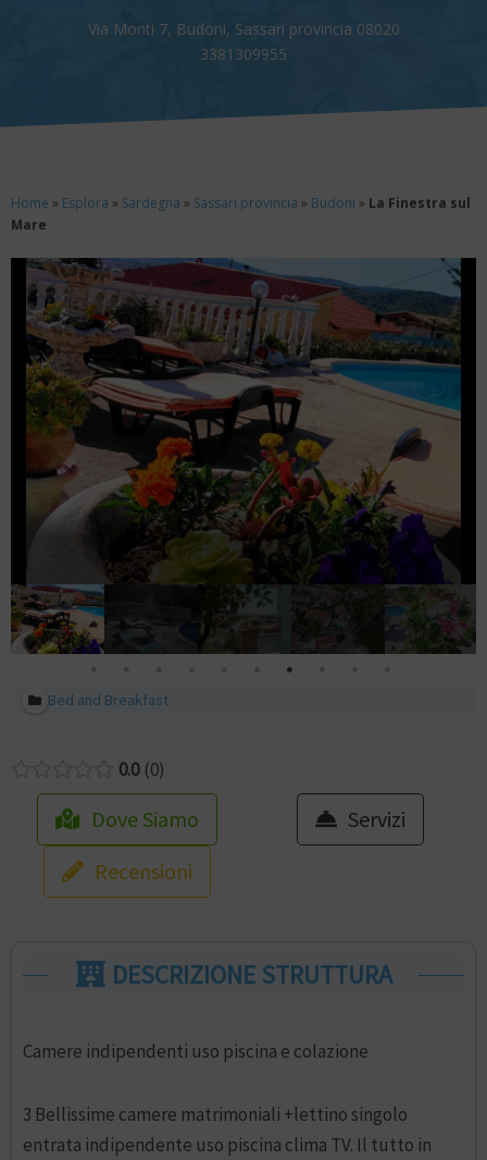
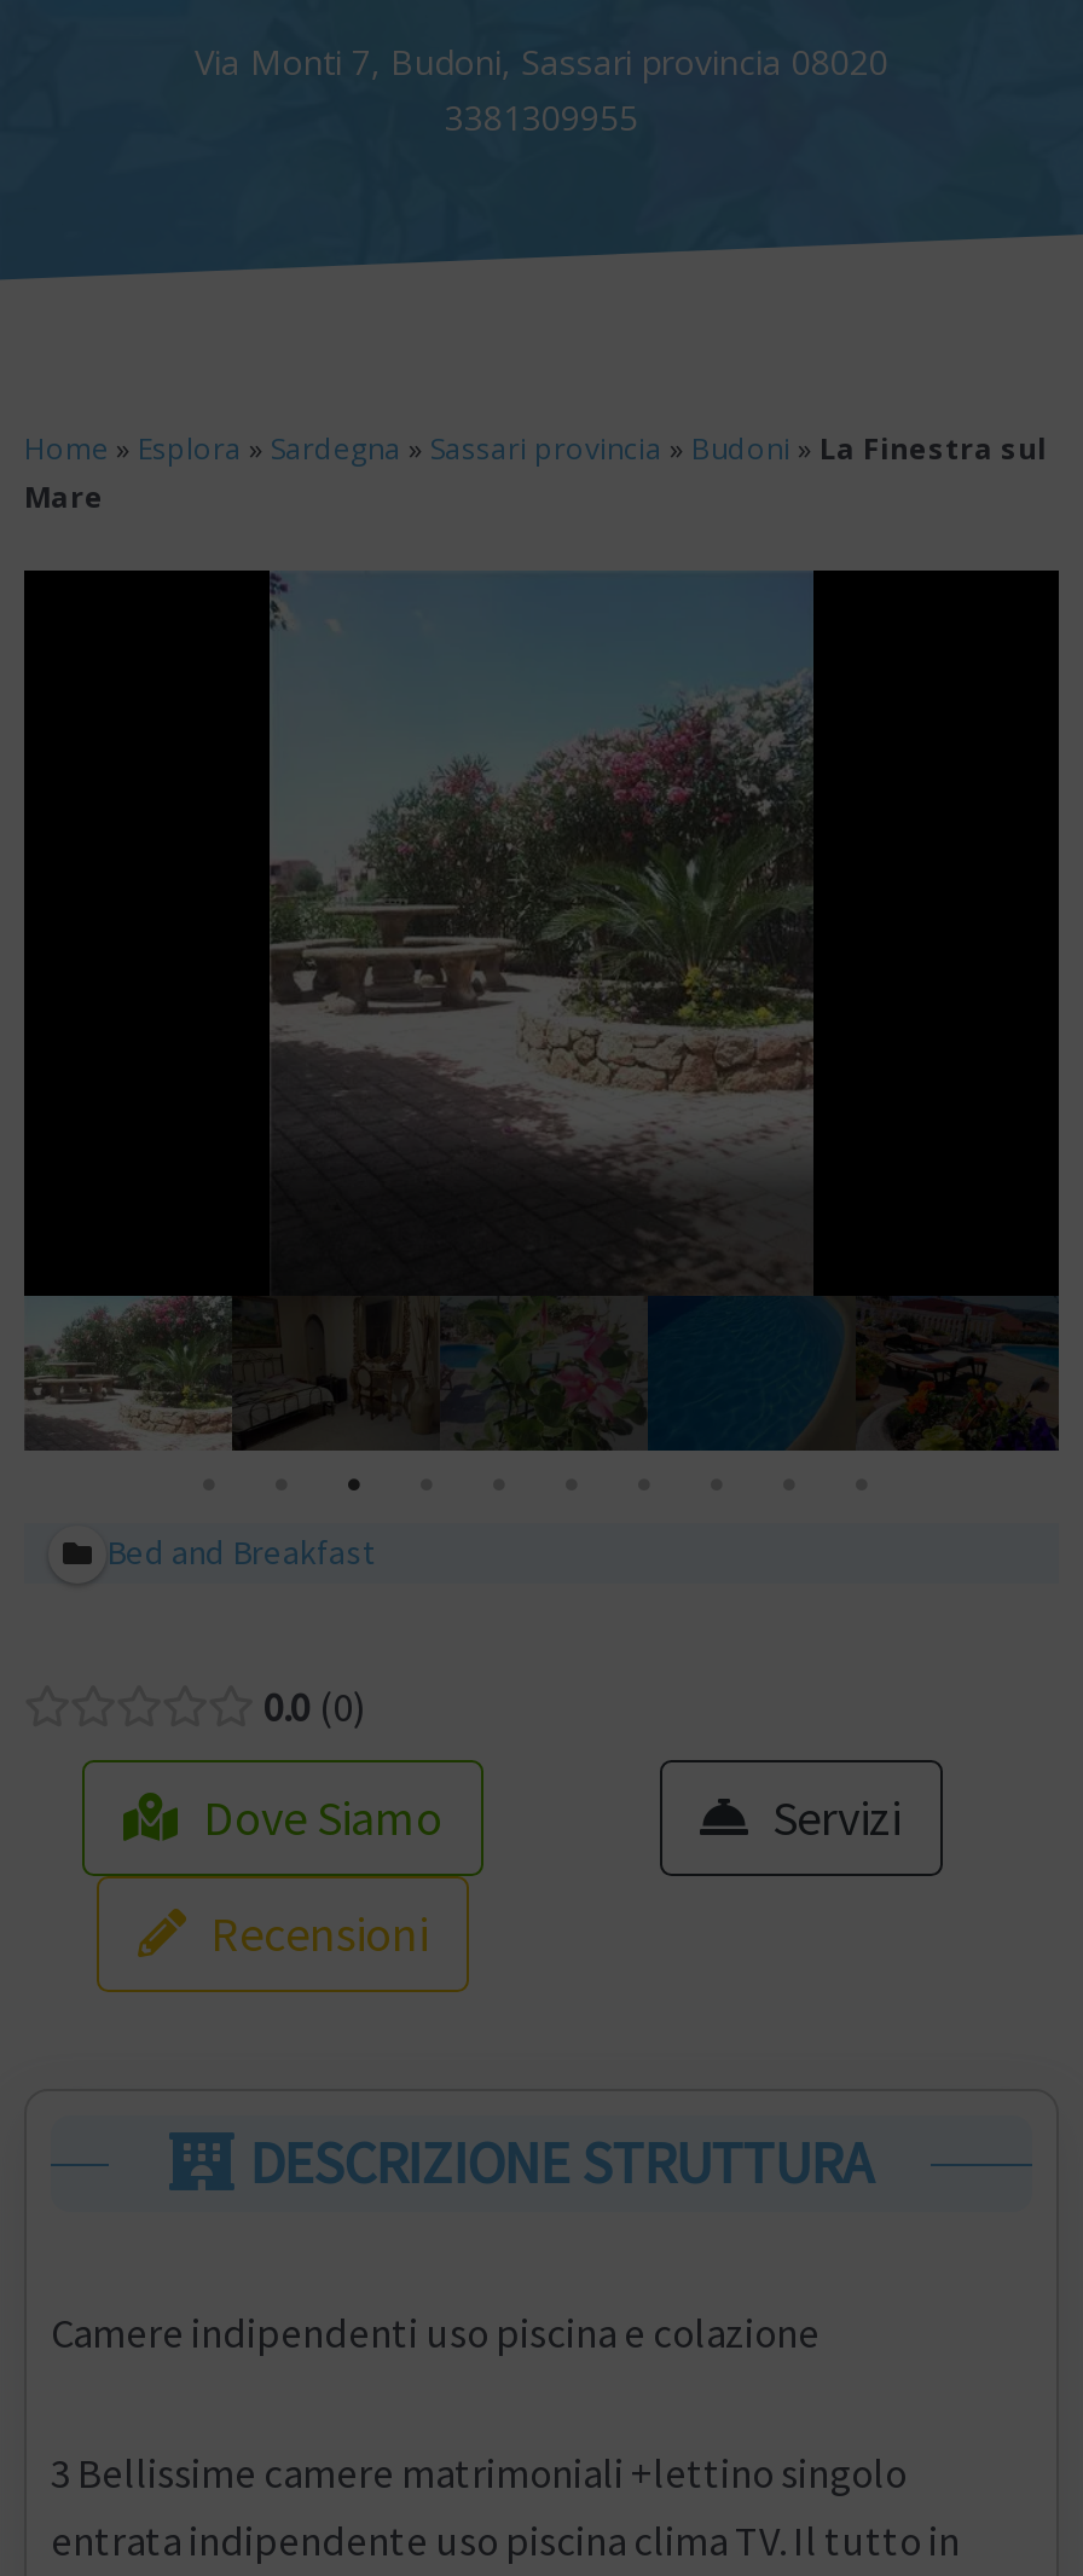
- [image]
+ [image]
